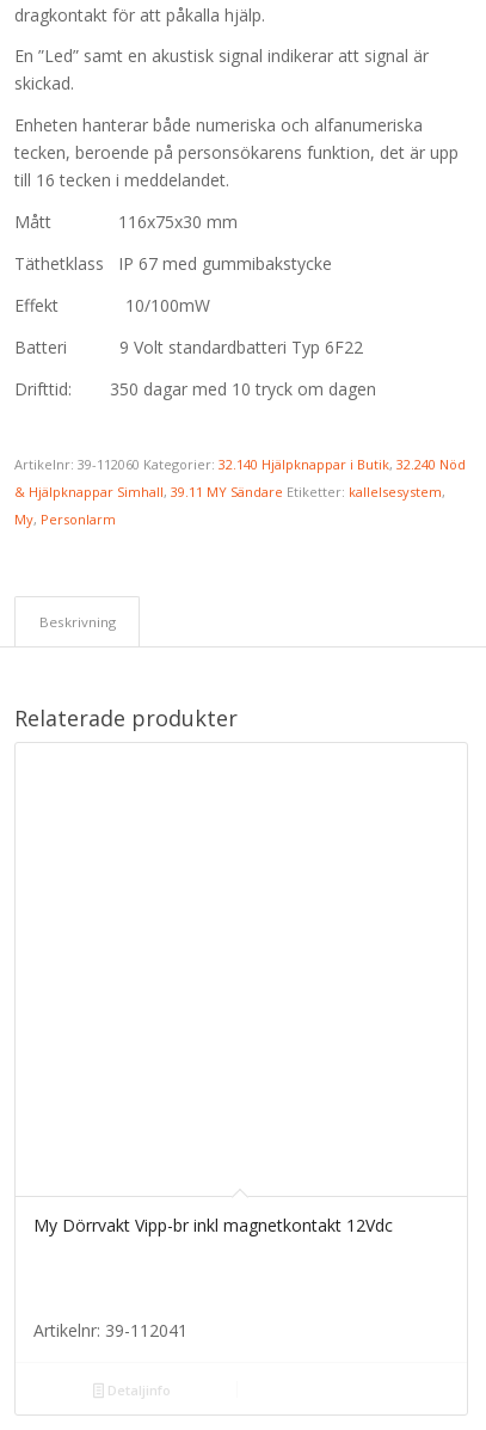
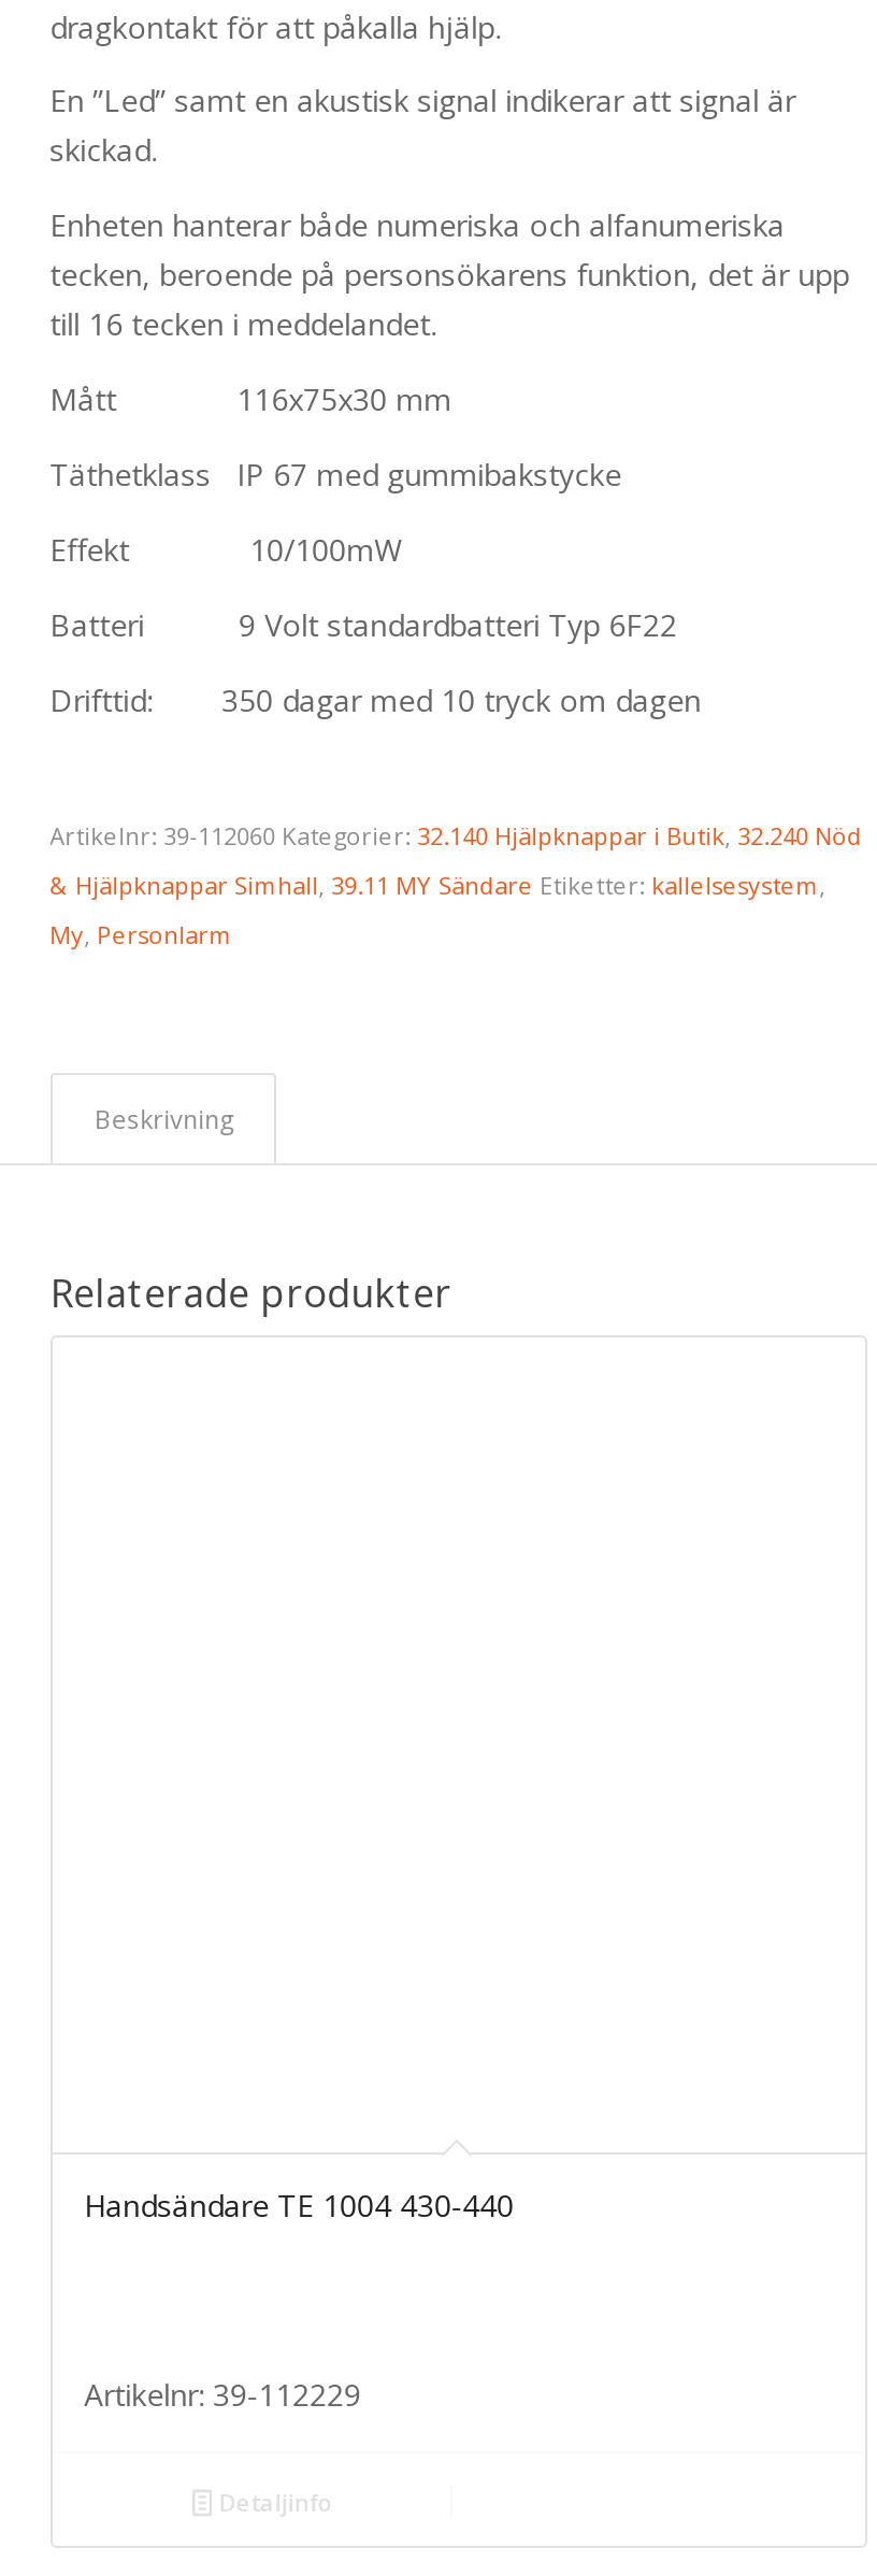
- My Dörrvakt Vipp-br inkl magnetkontakt 12Vdc
+ Handsändare TE 1004 430-440

- Artikelnr: 39-112041
+ Artikelnr: 39-112229
